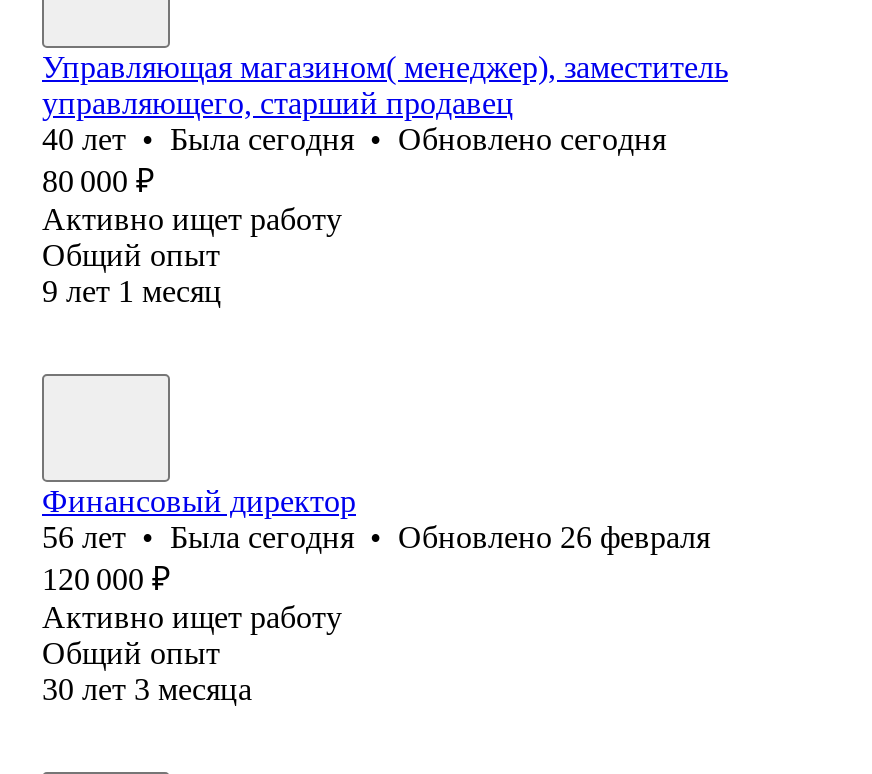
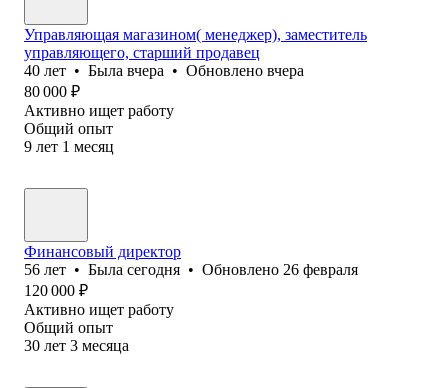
- 40 лет • Была сегодня • Обновлено сегодня
+ 40 лет • Была вчера • Обновлено вчера
